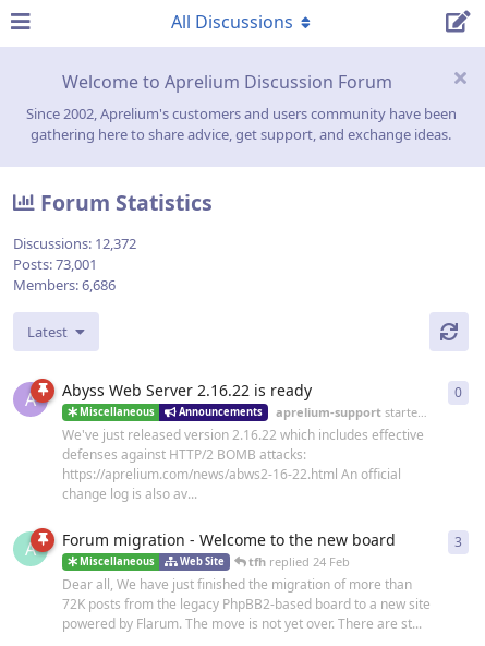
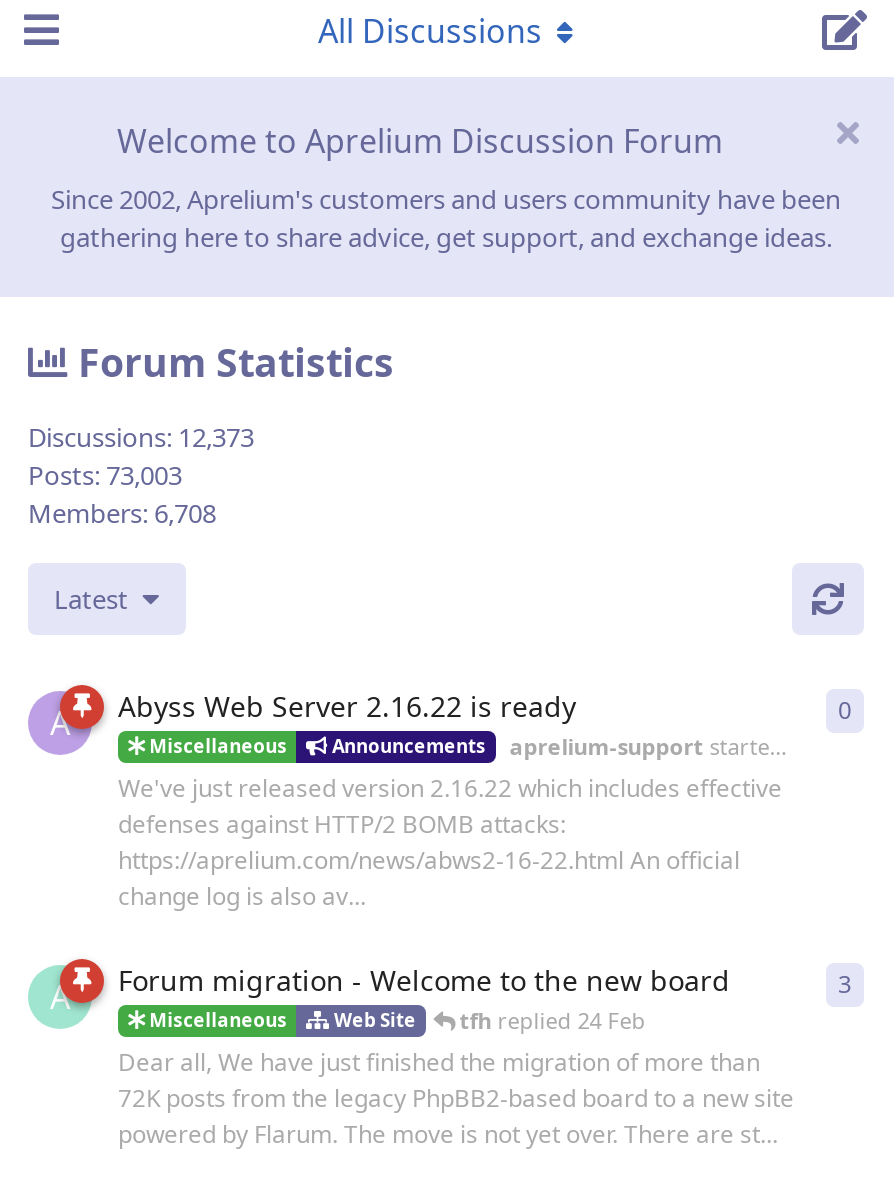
- Discussions: 12,372
+ Discussions: 12,373

- Posts: 73,001
+ Posts: 73,003

- Members: 6,686
+ Members: 6,708
